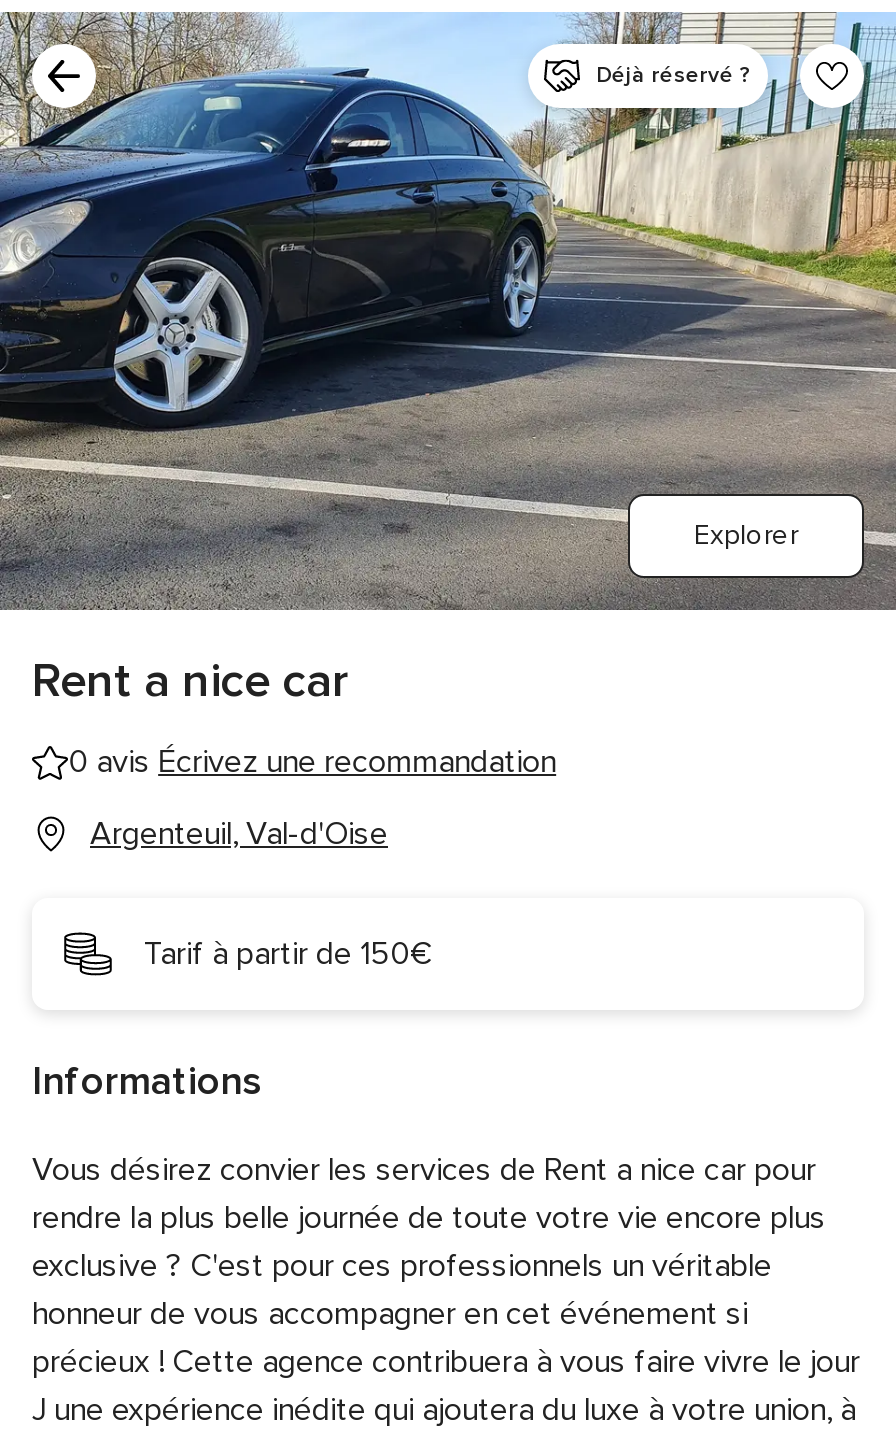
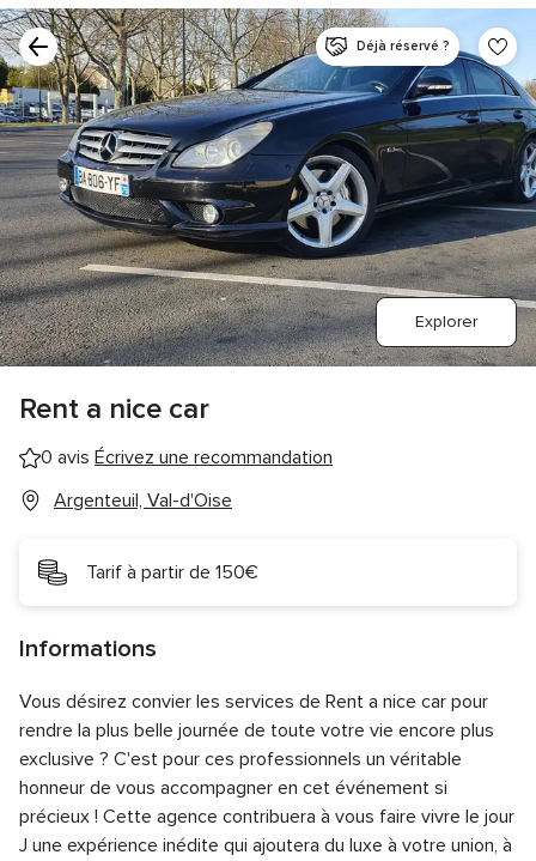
- [image]
+ [image]
